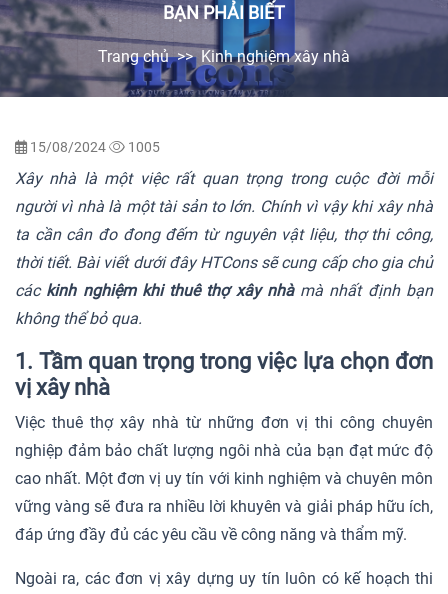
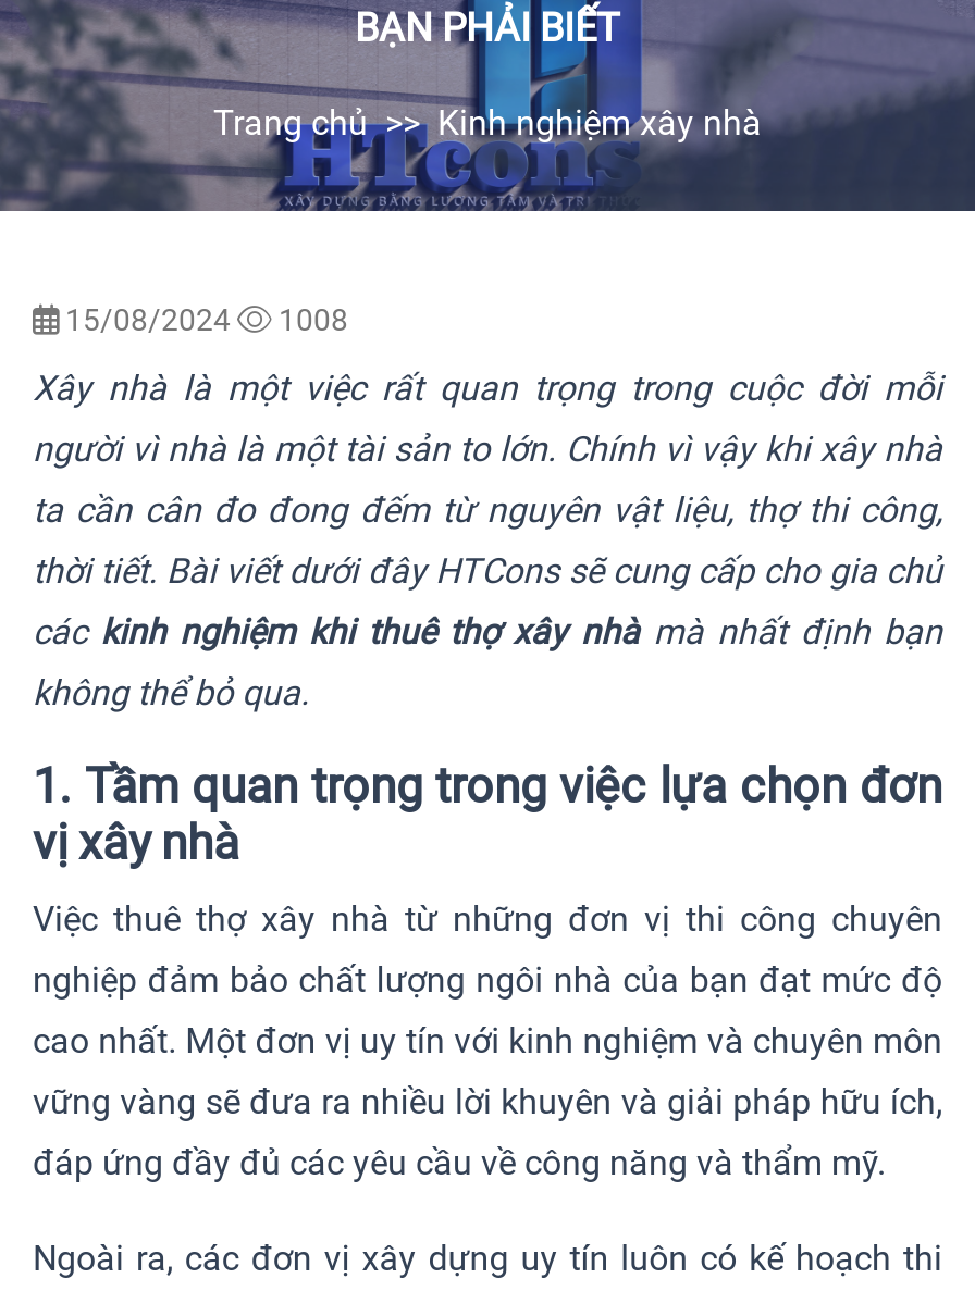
- 15/08/2024 1005
+ 15/08/2024 1008
